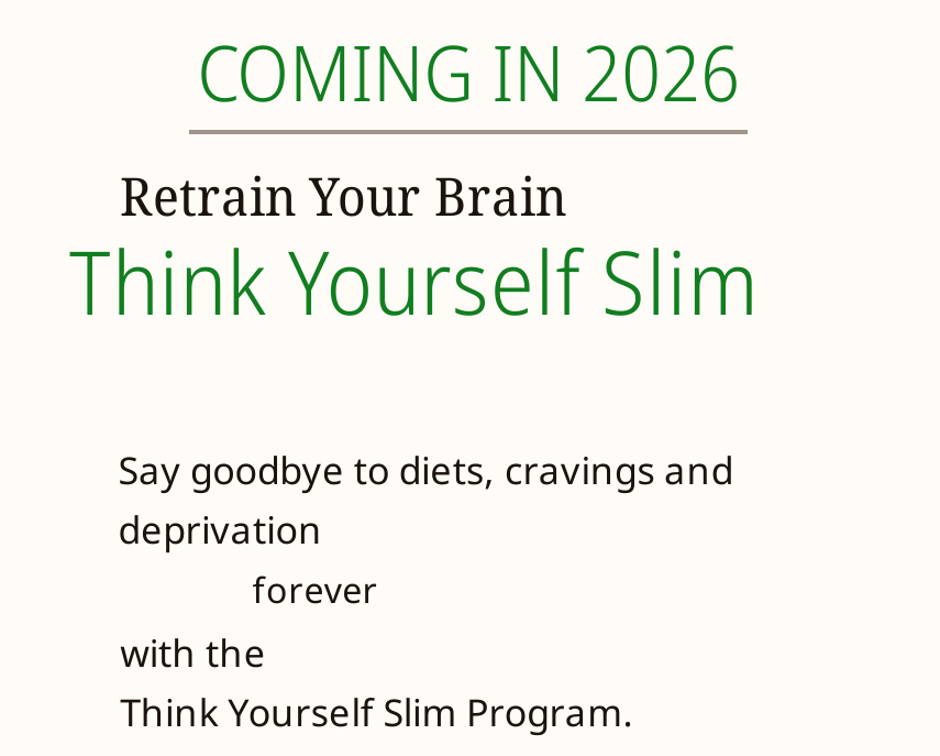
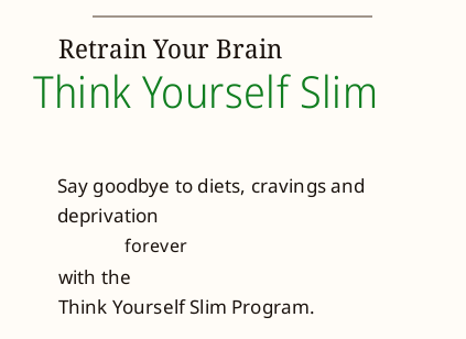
- COMING IN 2026
